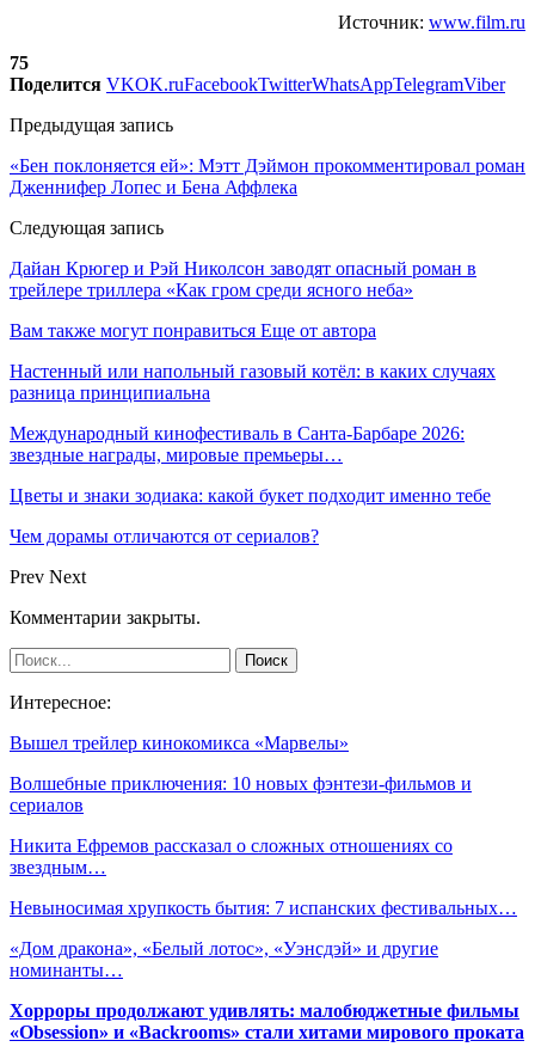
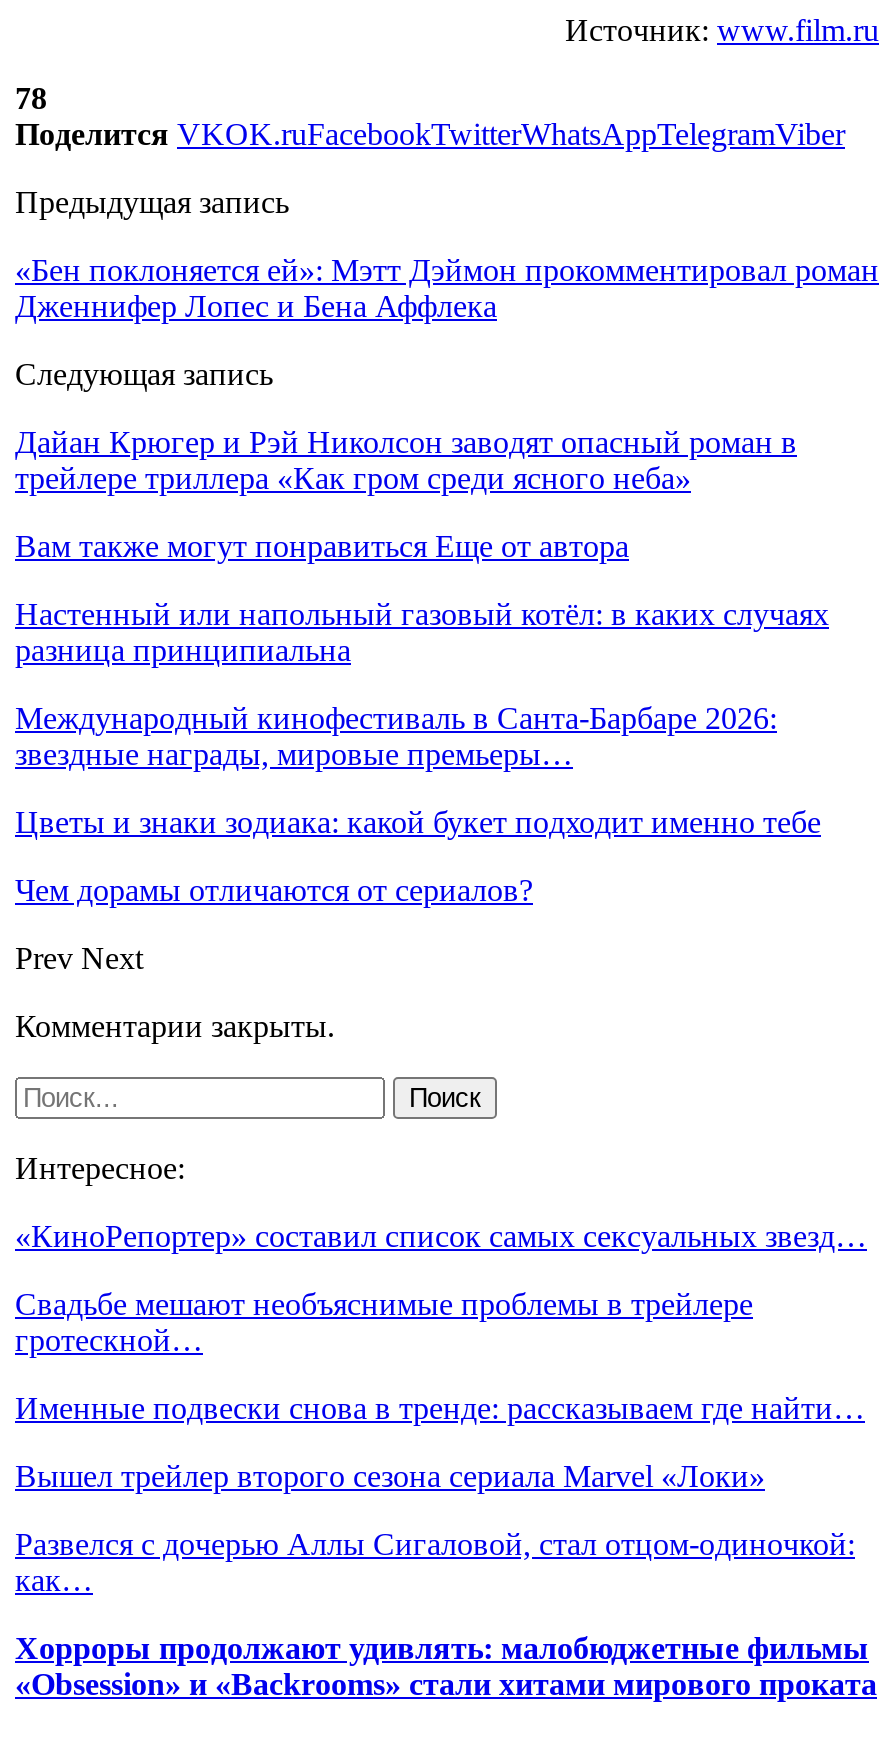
- 75
+ 78

- Вышел трейлер кинокомикса «Марвелы»
+ «КиноРепортер» составил список самых сексуальных звезд…

- Волшебные приключения: 10 новых фэнтези-фильмов и
- сериалов
+ Свадьбе мешают необъяснимые проблемы в трейлере
+ гротескной…

- Никита Ефремов рассказал о сложных отношениях со
- звездным…
+ Именные подвески снова в тренде: рассказываем где найти…

- Невыносимая хрупкость бытия: 7 испанских фестивальных…
+ Вышел трейлер второго сезона сериала Marvel «Локи»

- «Дом дракона», «Белый лотос», «Уэнсдэй» и другие
- номинанты…
+ Развелся с дочерью Аллы Сигаловой, стал отцом-одиночкой:
+ как…
